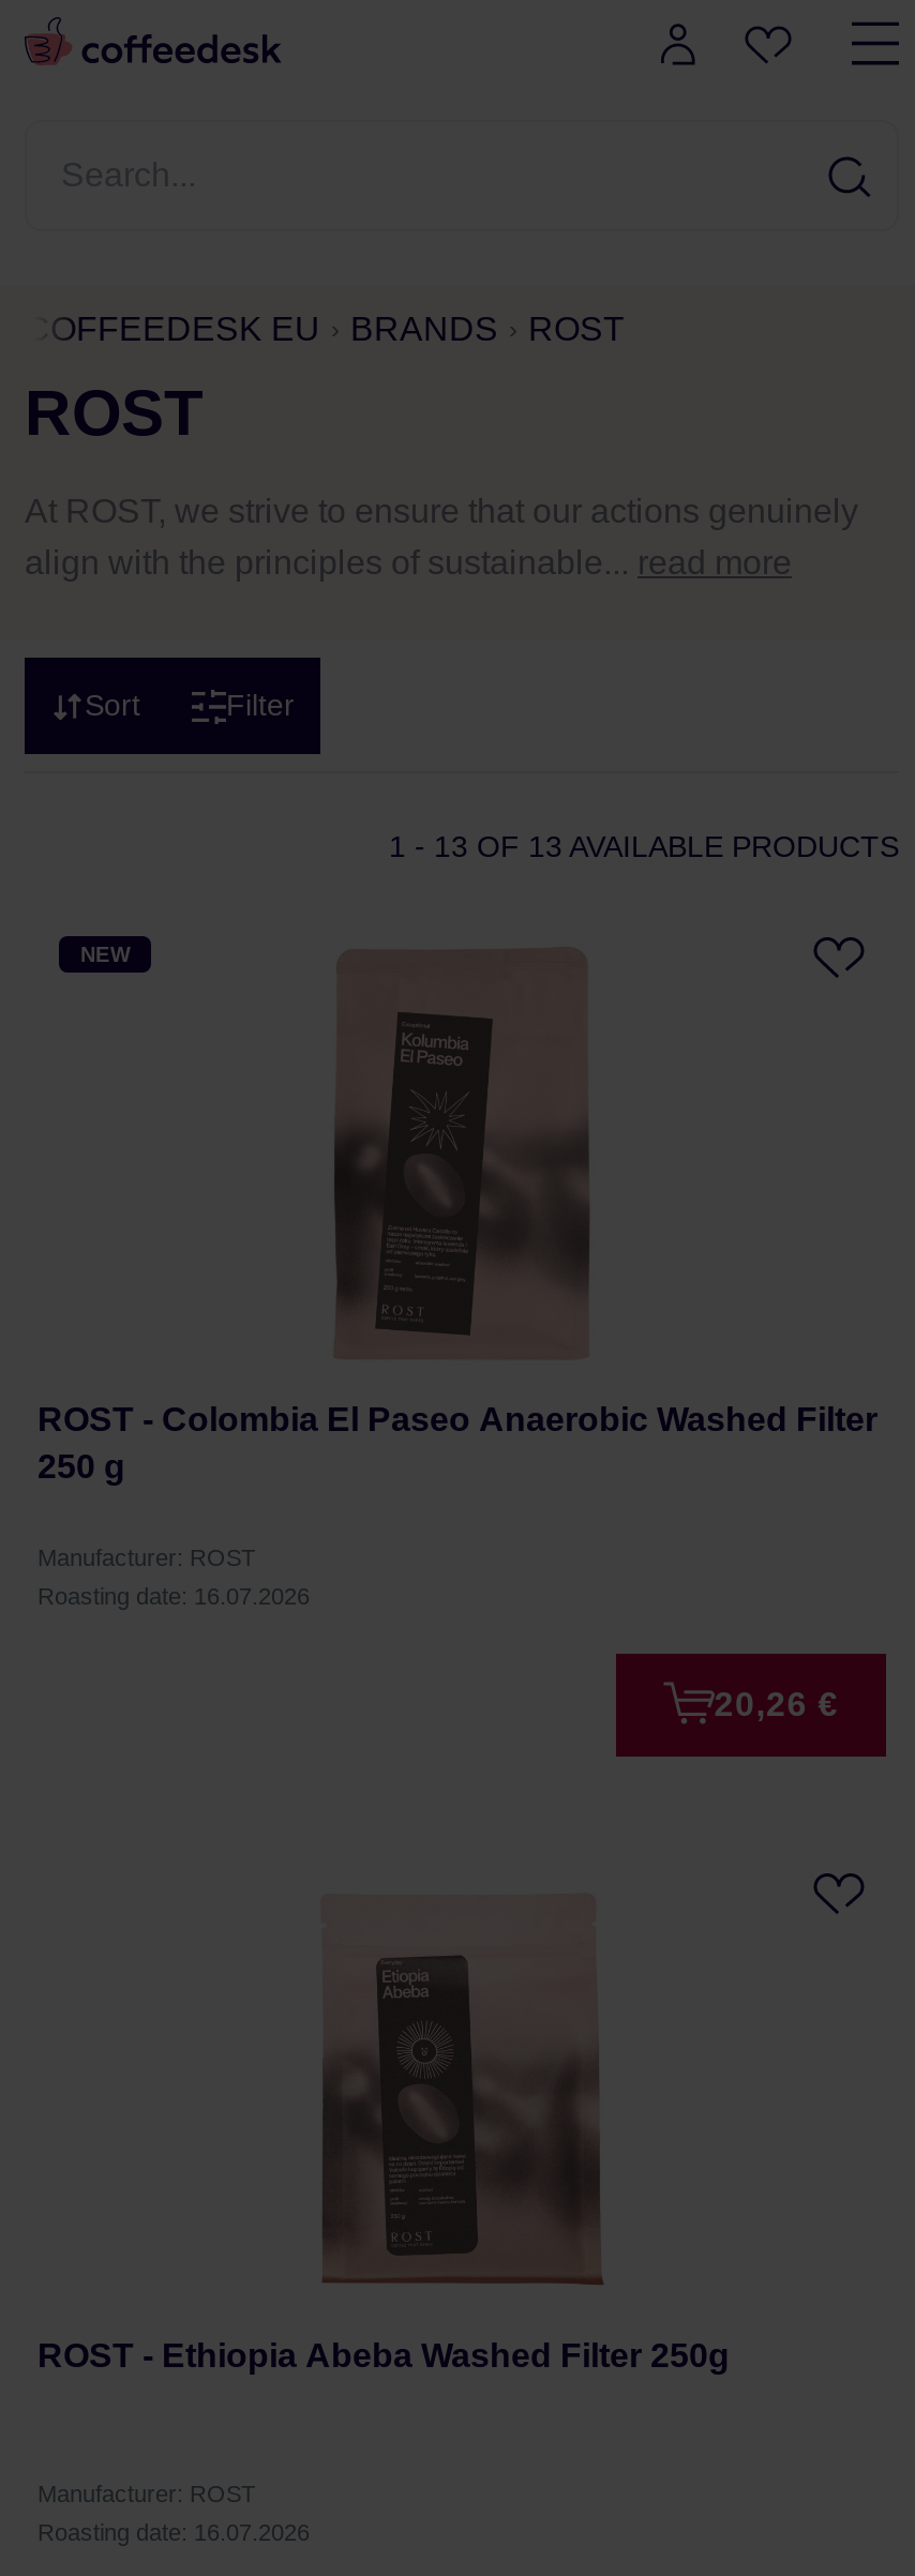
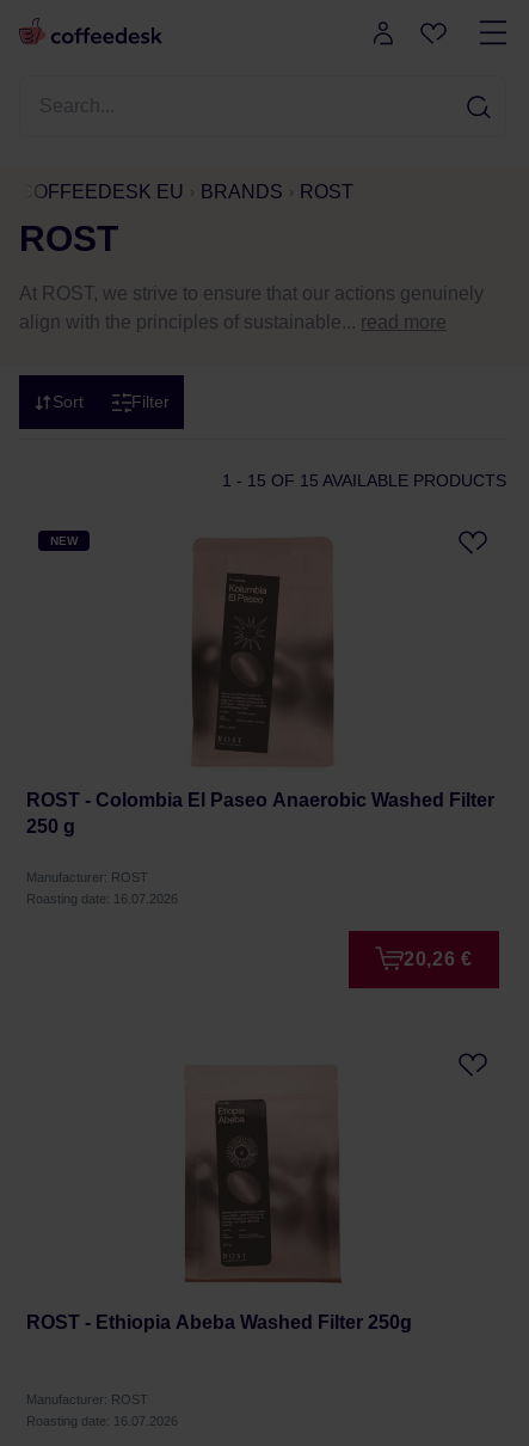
- 1 - 13 OF 13 AVAILABLE PRODUCTS
+ 1 - 15 OF 15 AVAILABLE PRODUCTS
